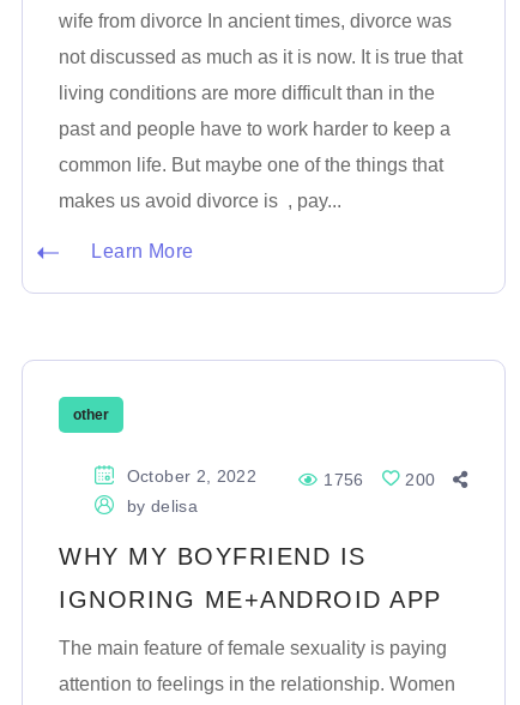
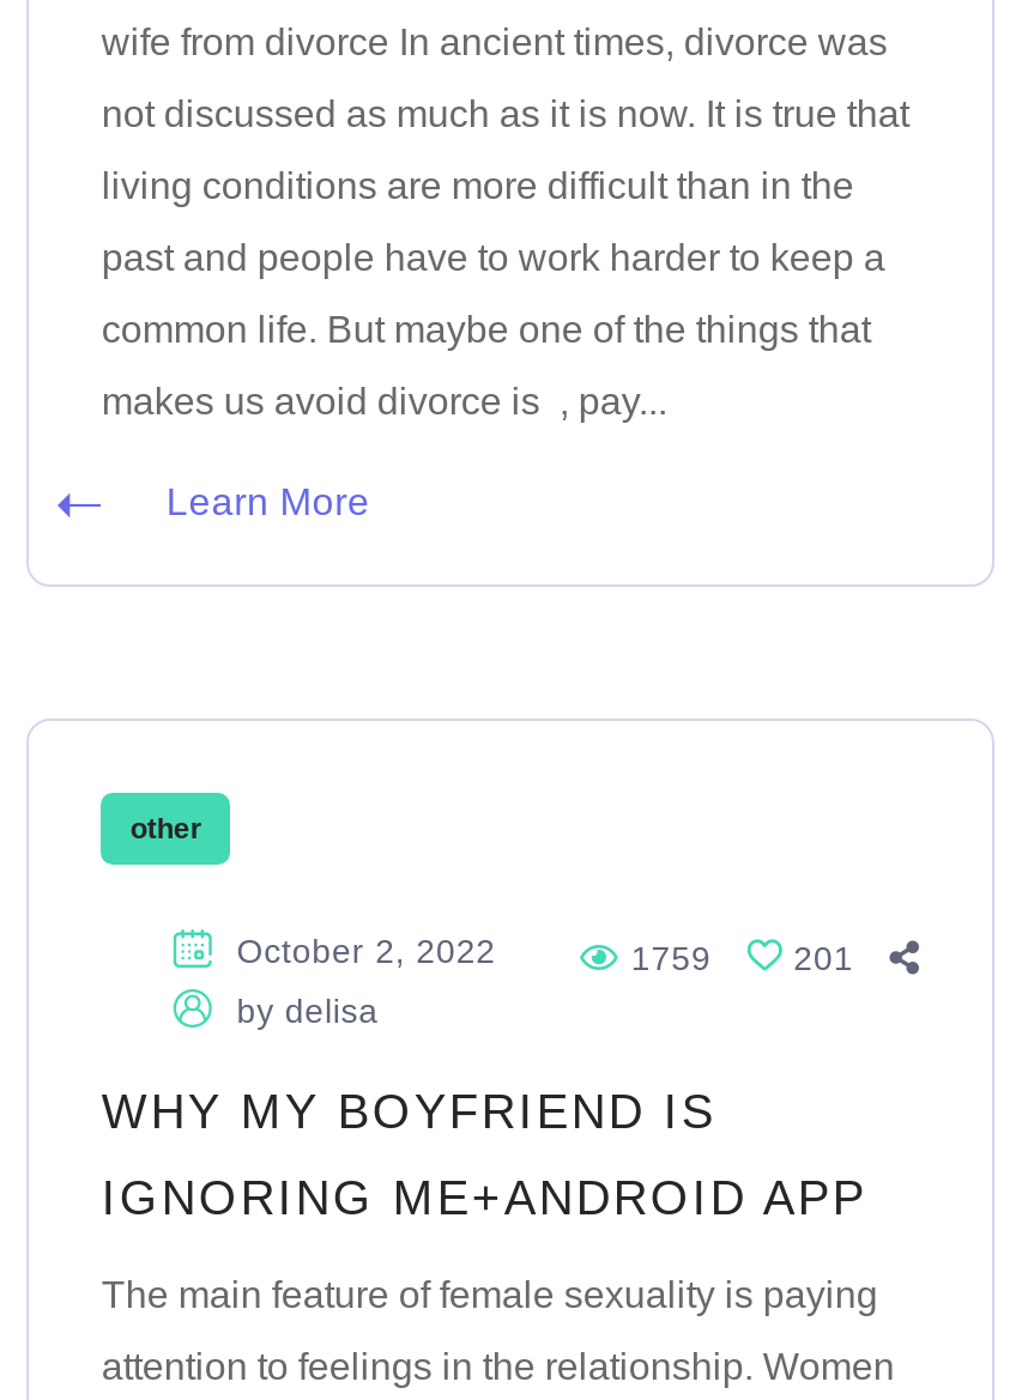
- 1756
+ 1759

- 200
+ 201
